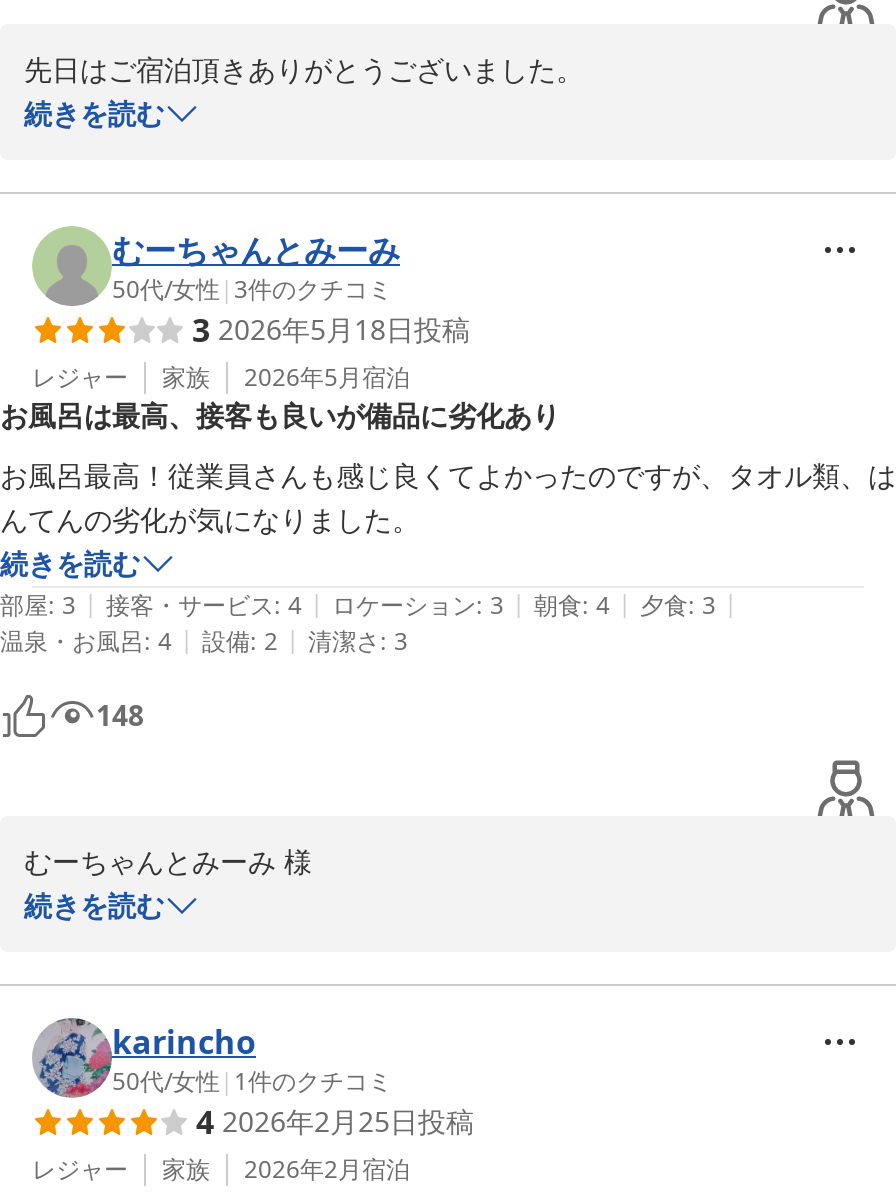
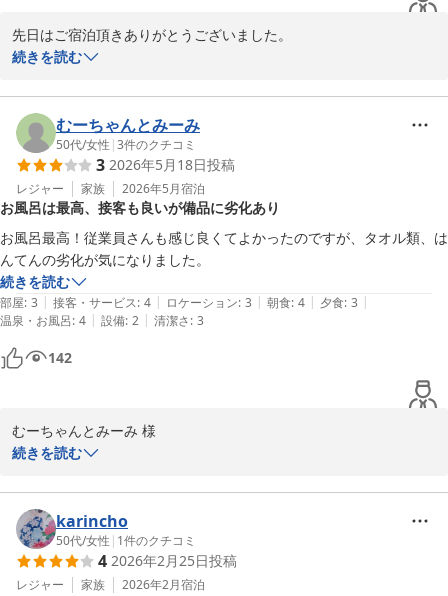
- 148
+ 142
